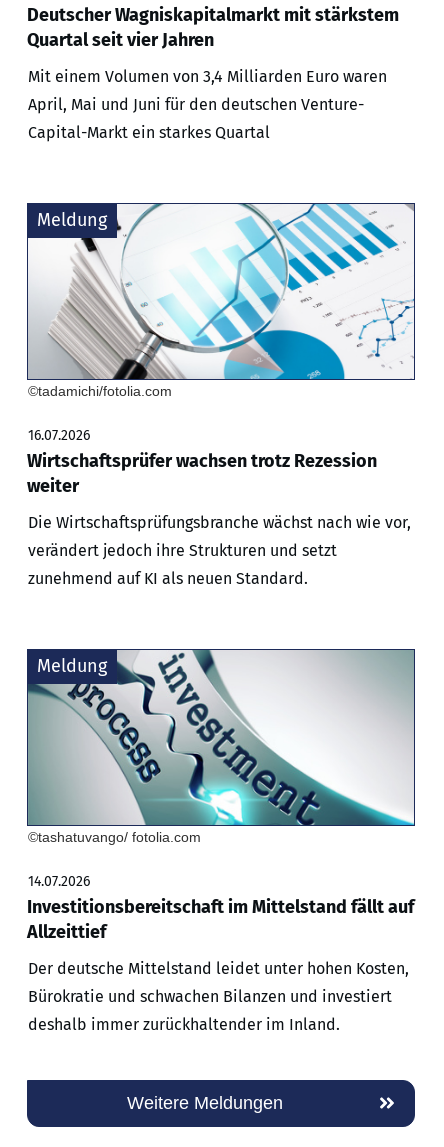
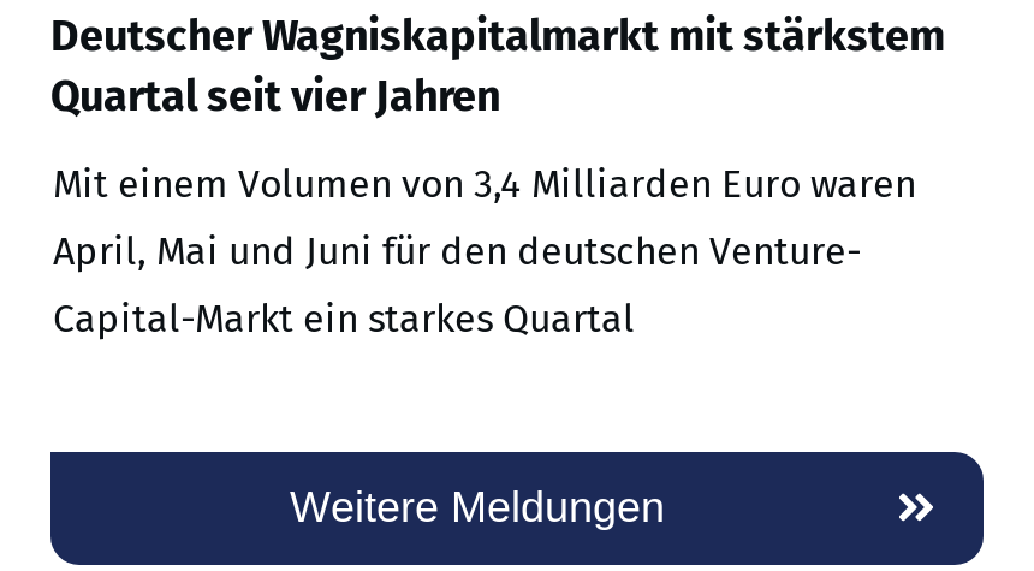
- [image]
- Meldung

- ©tadamichi/fotolia.com
- 16.07.2026
- Wirtschaftsprüfer wachsen trotz Rezession
- weiter
- Die Wirtschaftsprüfungsbranche wächst nach wie vor,
- verändert jedoch ihre Strukturen und setzt
- zunehmend auf KI als neuen Standard.

- [image]
- Meldung

- ©tashatuvango/ fotolia.com
- 14.07.2026
- Investitionsbereitschaft im Mittelstand fällt auf
- Allzeittief
- Der deutsche Mittelstand leidet unter hohen Kosten,
- Bürokratie und schwachen Bilanzen und investiert
- deshalb immer zurückhaltender im Inland.
